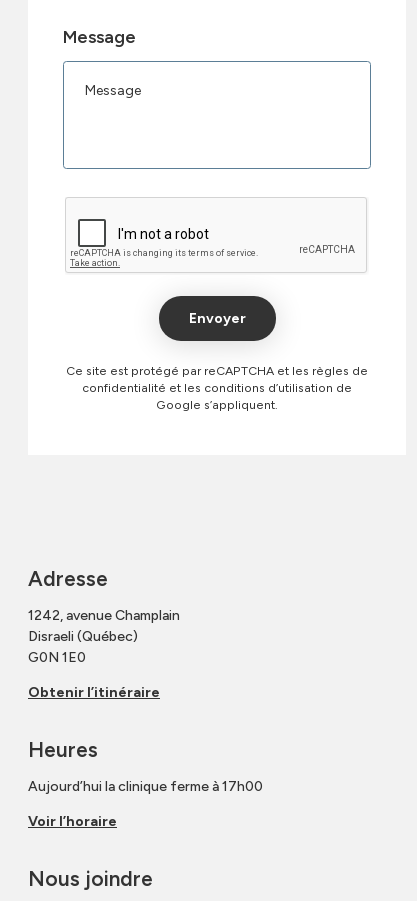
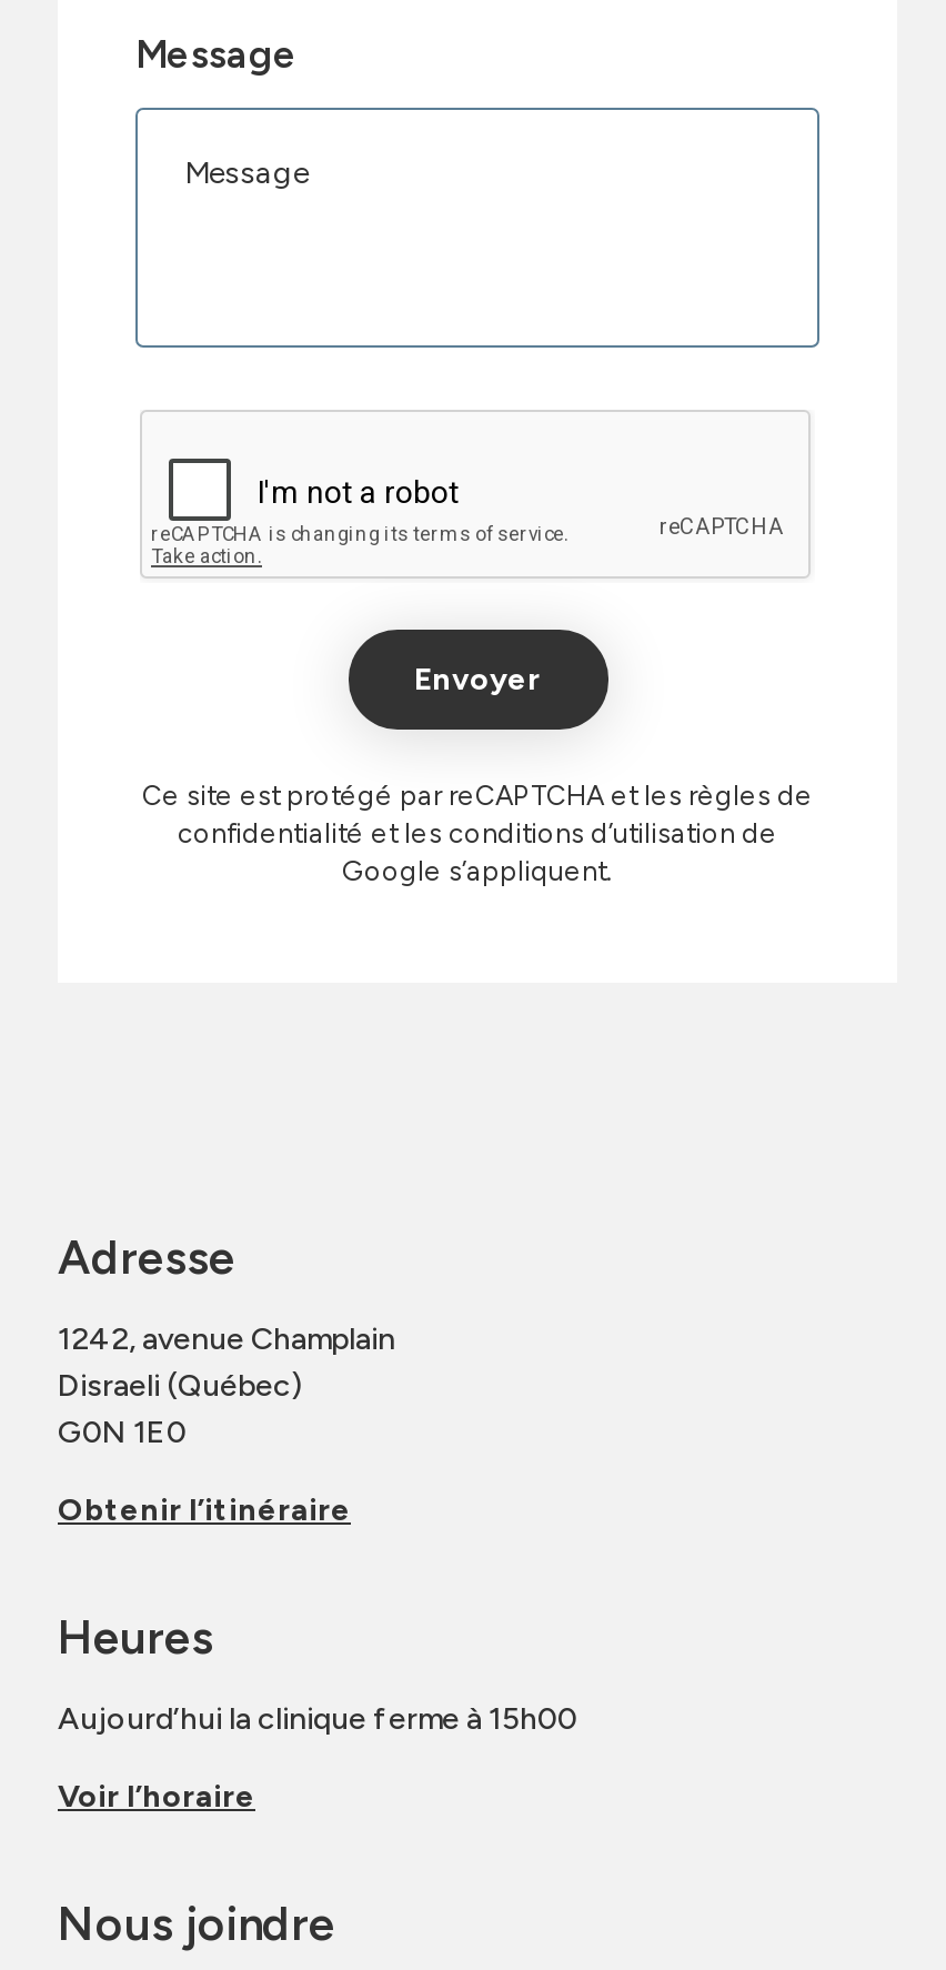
- Aujourd’hui la clinique ferme à 17h00
+ Aujourd’hui la clinique ferme à 15h00
